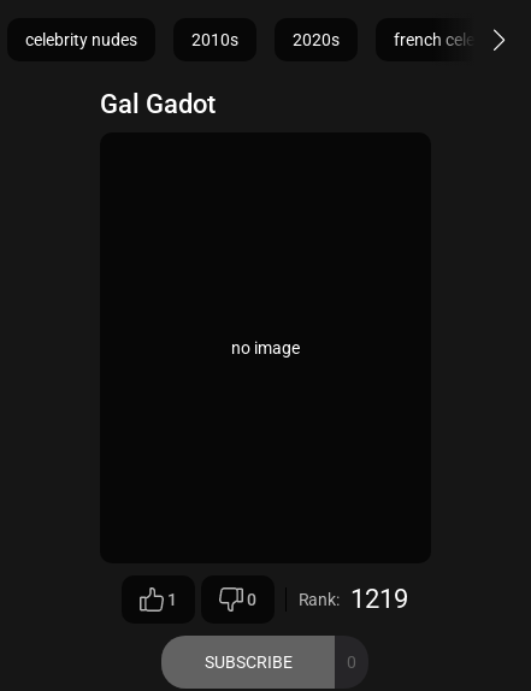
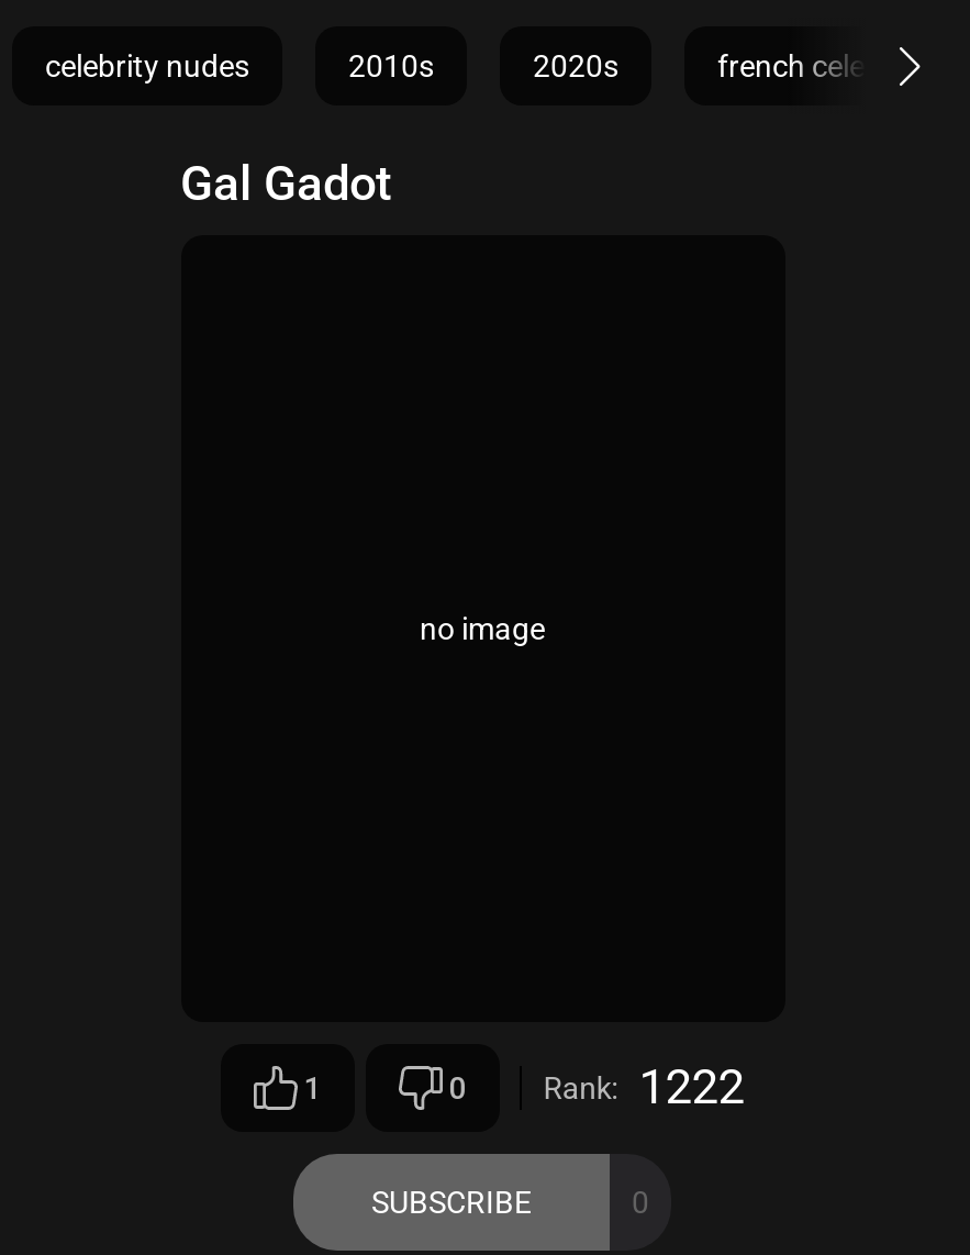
- Rank: 1219
+ Rank: 1222
